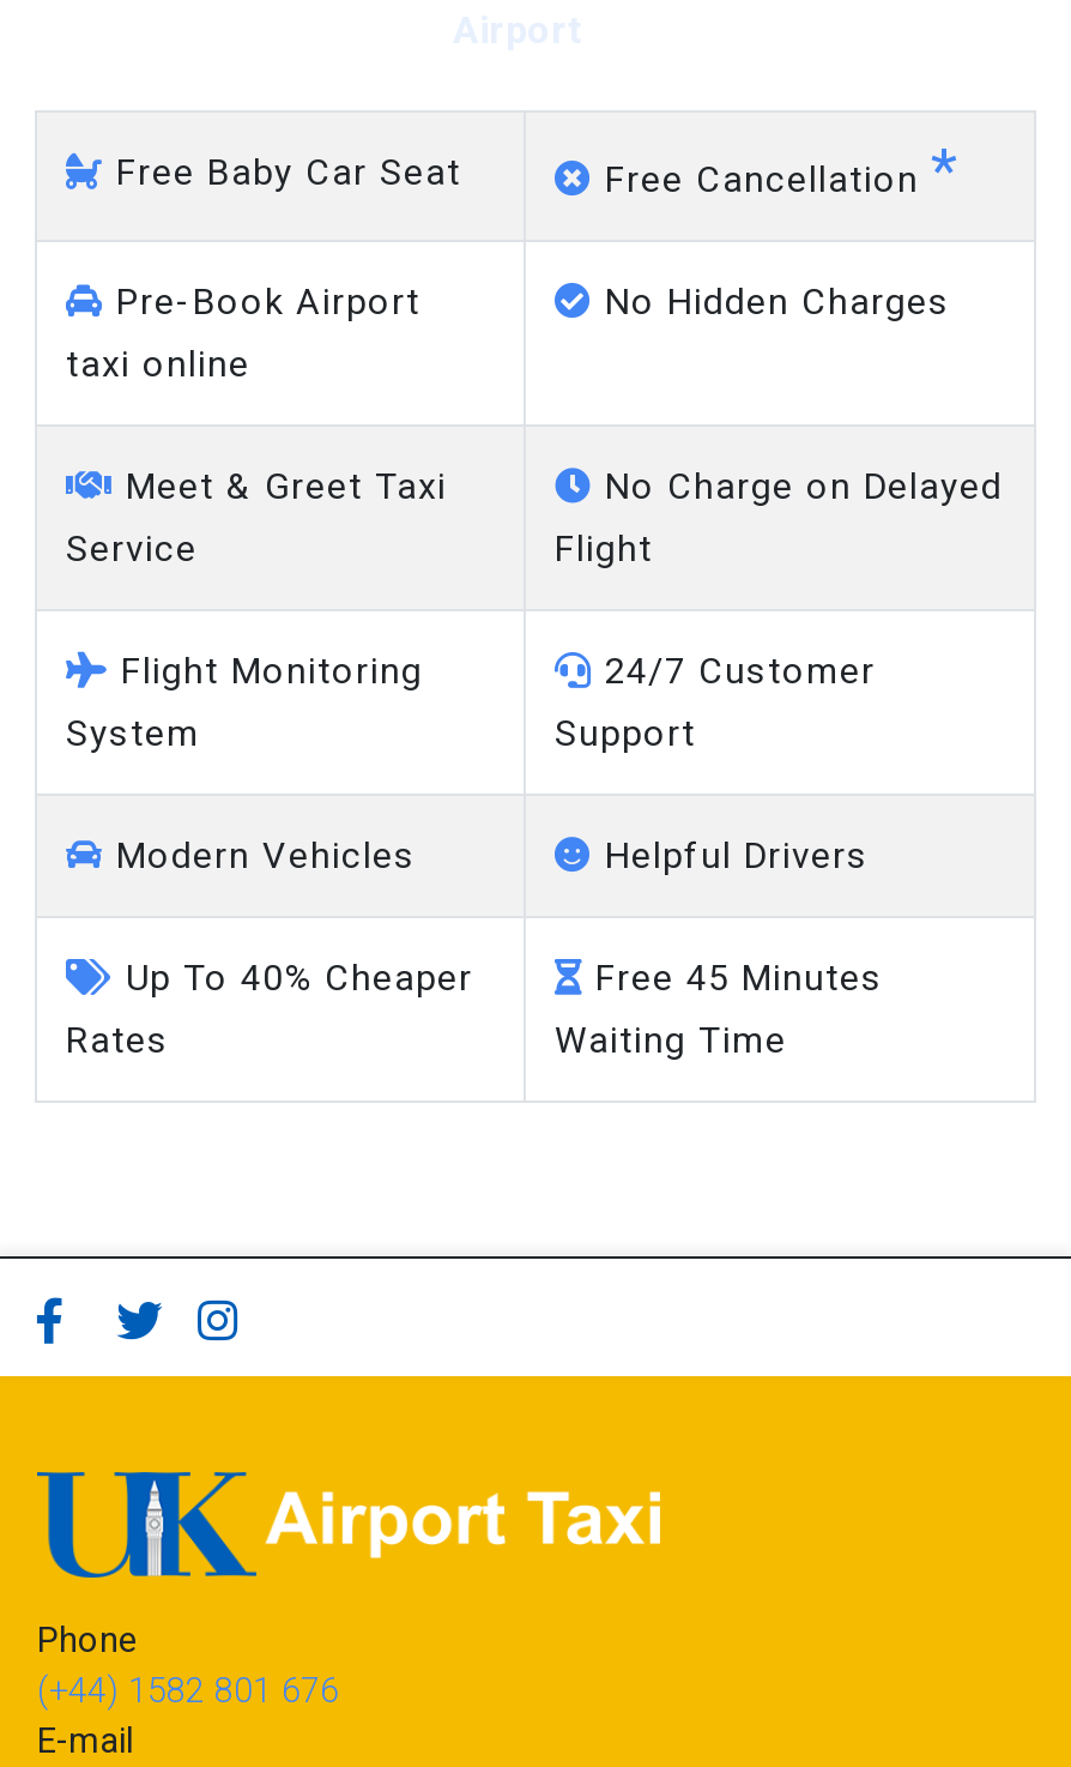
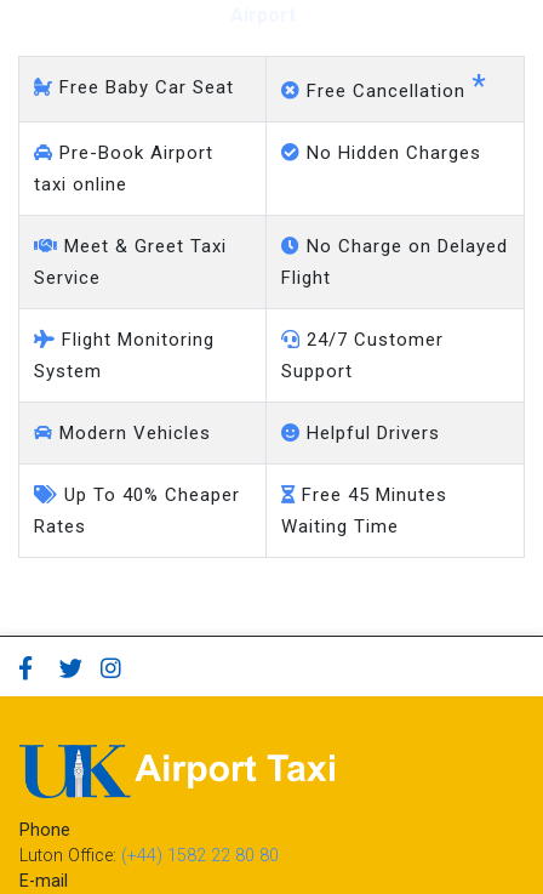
- (+44) 1582 801 676
+ Luton Office: (+44) 1582 22 80 80
